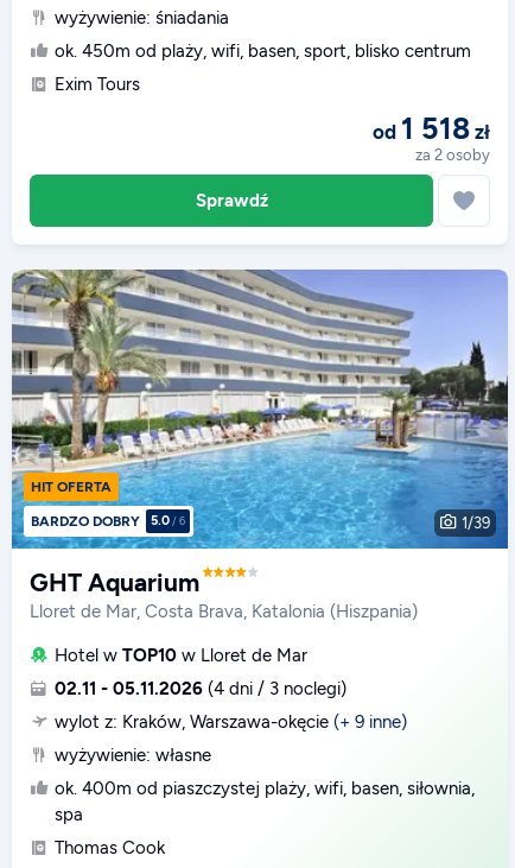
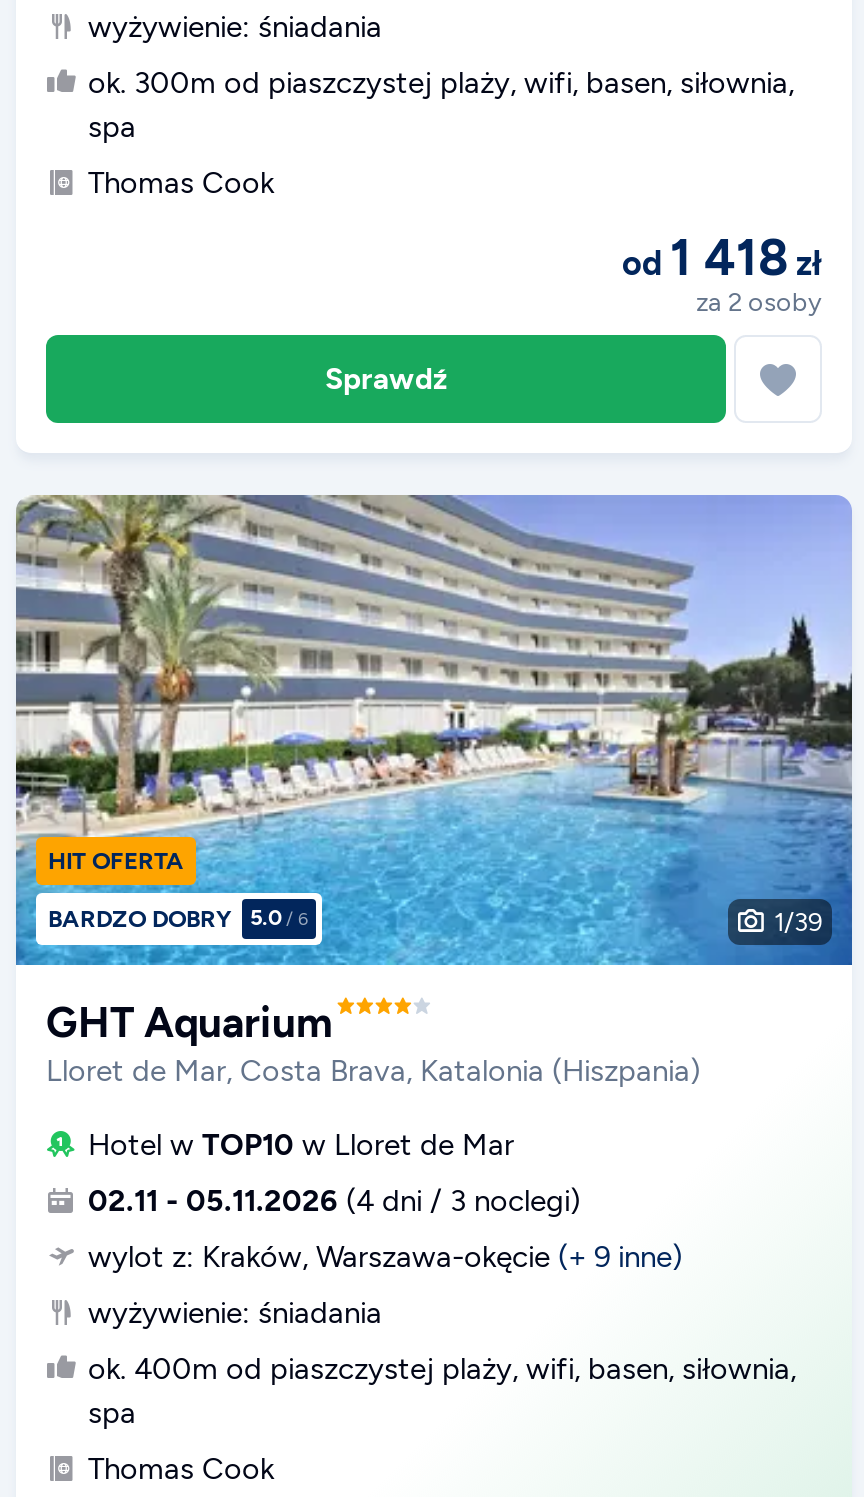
- ok. 450m od plaży, wifi, basen, sport, blisko centrum
+ ok. 300m od piaszczystej plaży, wifi, basen, siłownia,
+ spa

- Exim Tours
- od 1 518 zł
+ Thomas Cook
+ od 1 418 zł

- wyżywienie: własne
+ wyżywienie: śniadania
